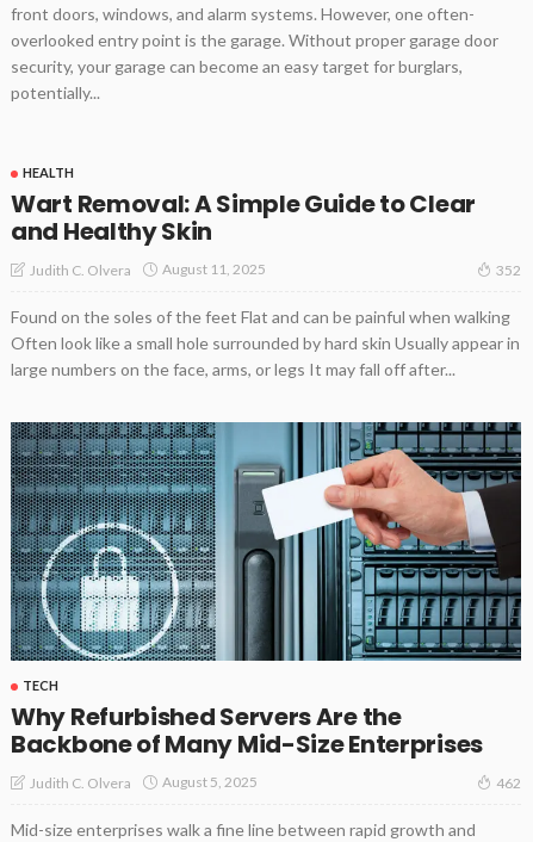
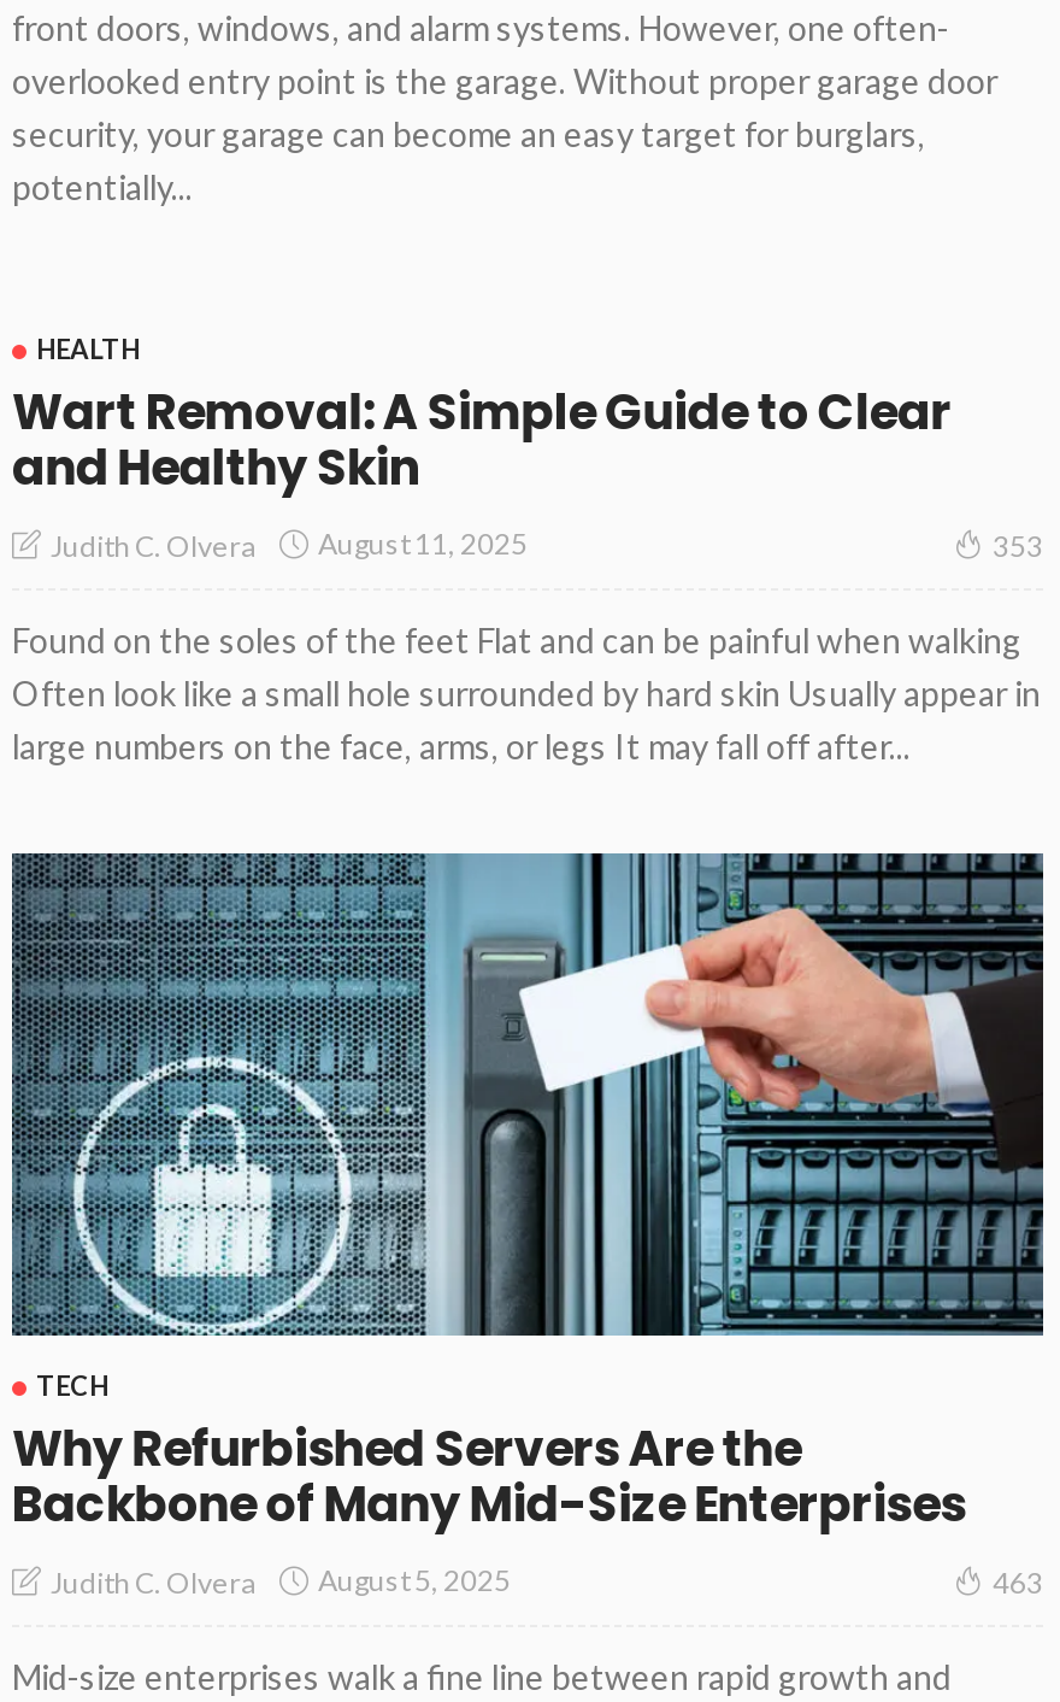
- 352
+ 353

- 462
+ 463
